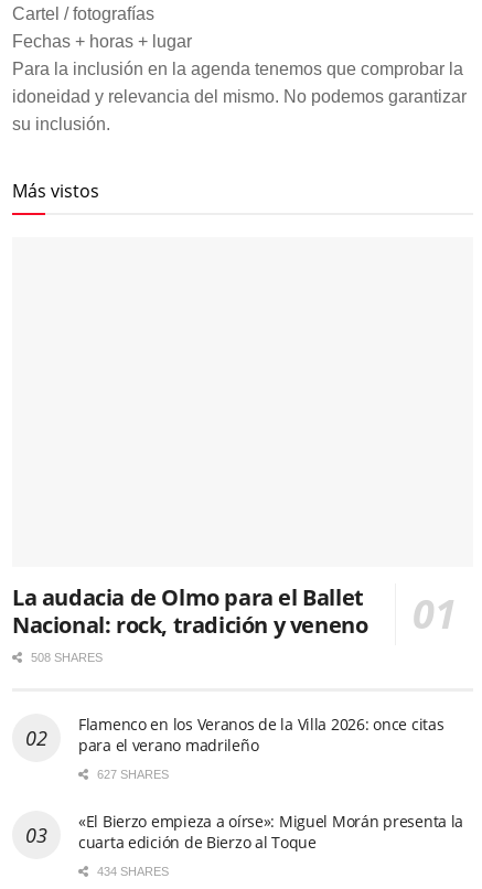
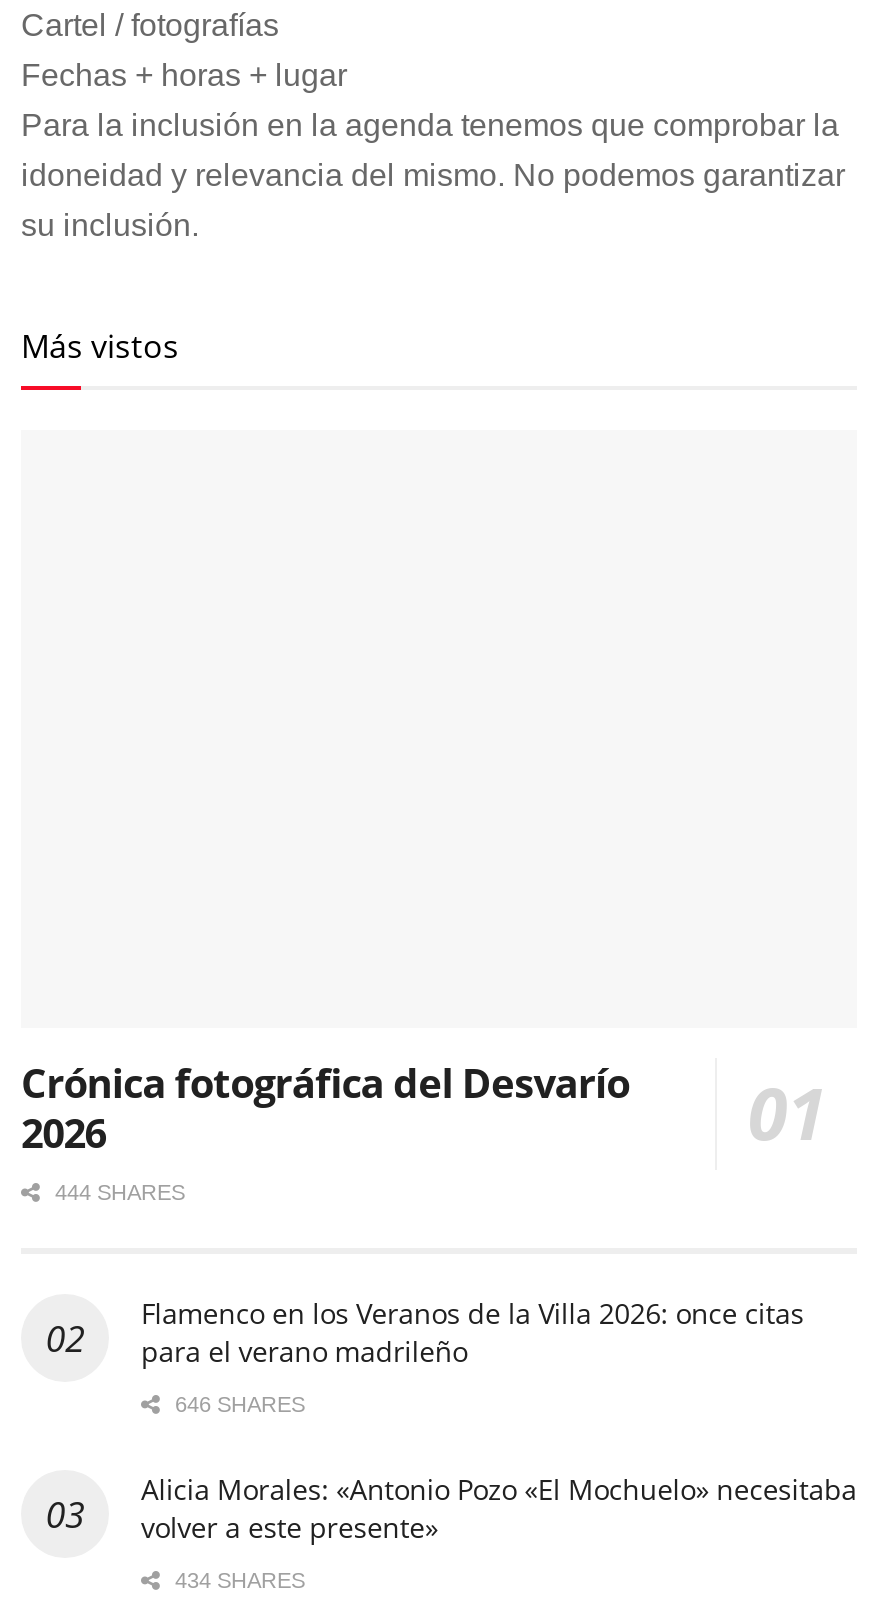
- La audacia de Olmo para el Ballet
- Nacional: rock, tradición y veneno
- 508 SHARES
+ Crónica fotográfica del Desvarío
+ 2026
+ 444 SHARES

- 627 SHARES
+ 646 SHARES

- «El Bierzo empieza a oírse»: Miguel Morán presenta la
- cuarta edición de Bierzo al Toque
+ Alicia Morales: «Antonio Pozo «El Mochuelo» necesitaba
+ volver a este presente»
